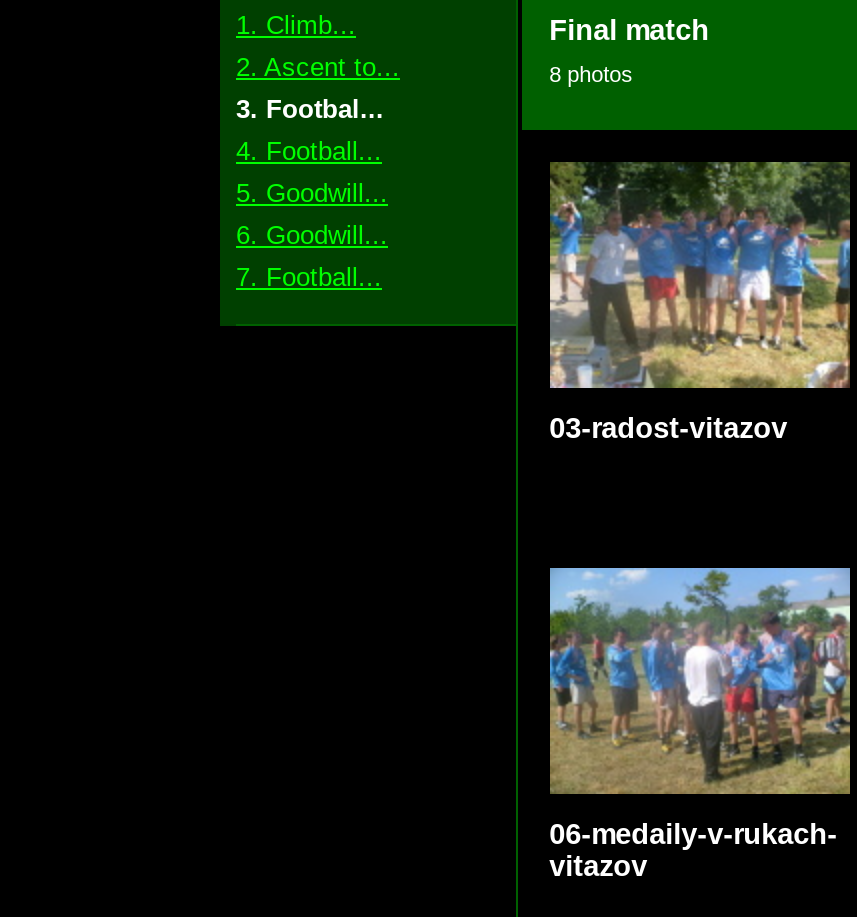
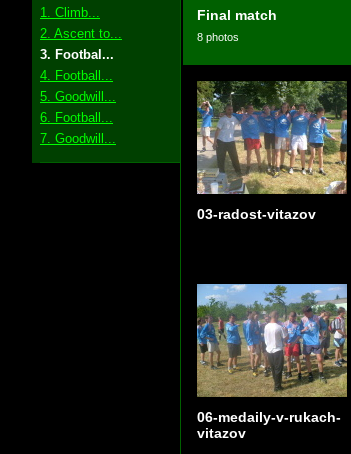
- 6. Goodwill...
- 7. Football...
+ 6. Football...
+ 7. Goodwill...
